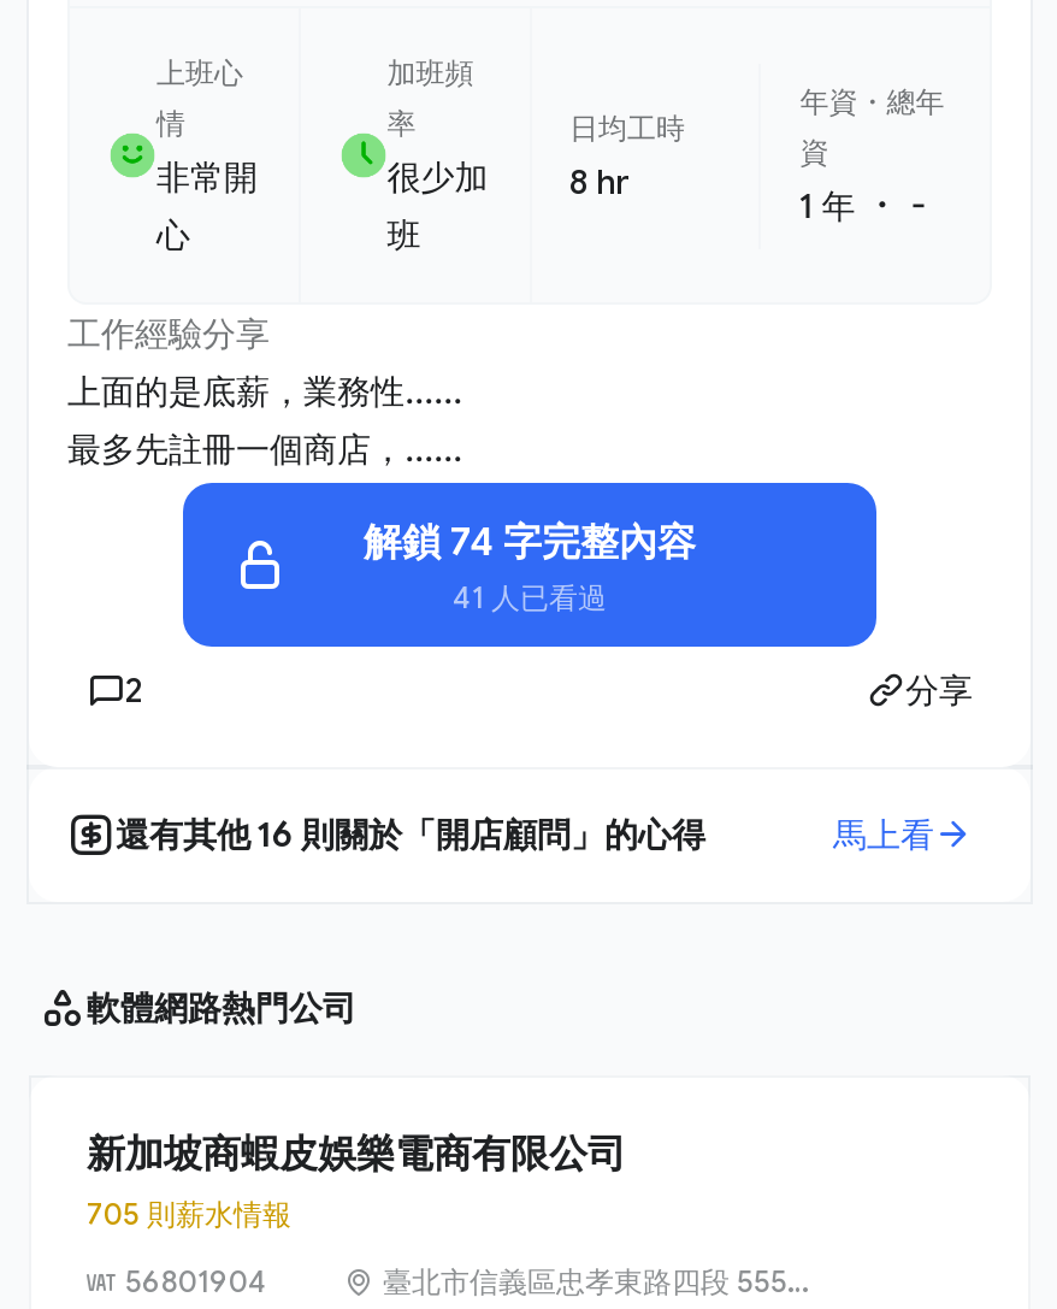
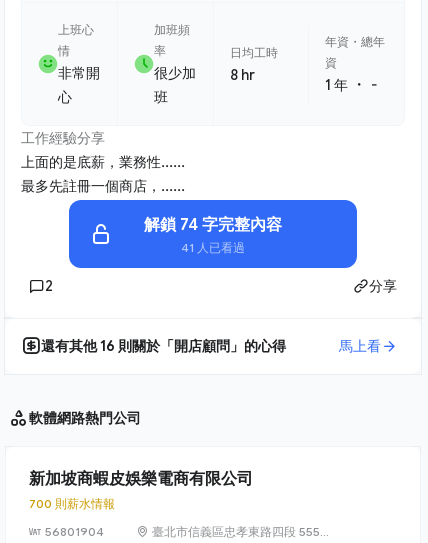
- 705 則薪水情報
+ 700 則薪水情報
